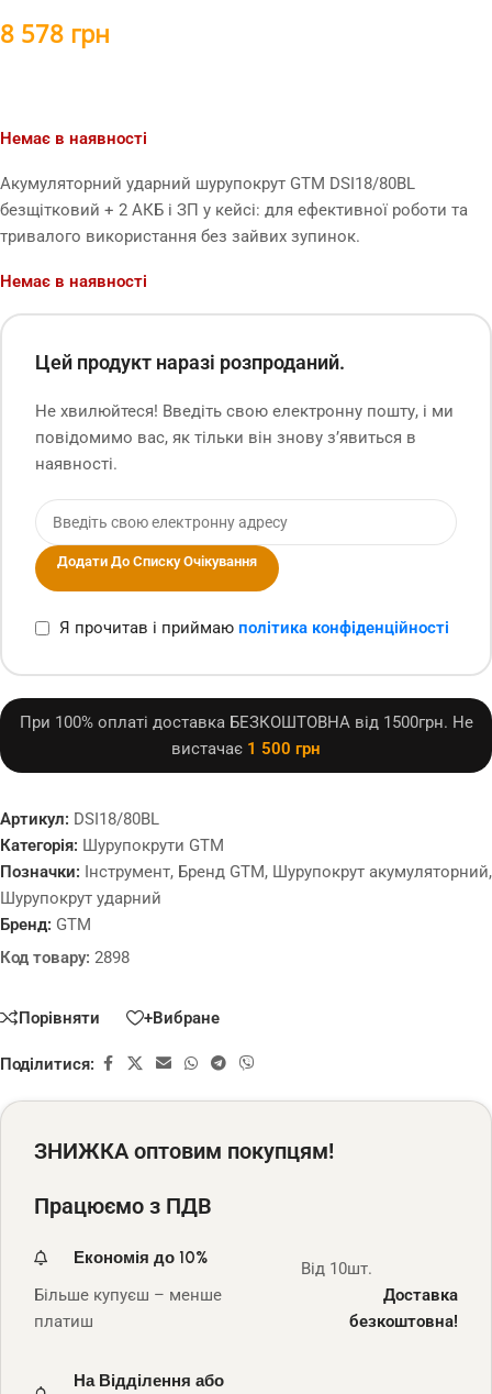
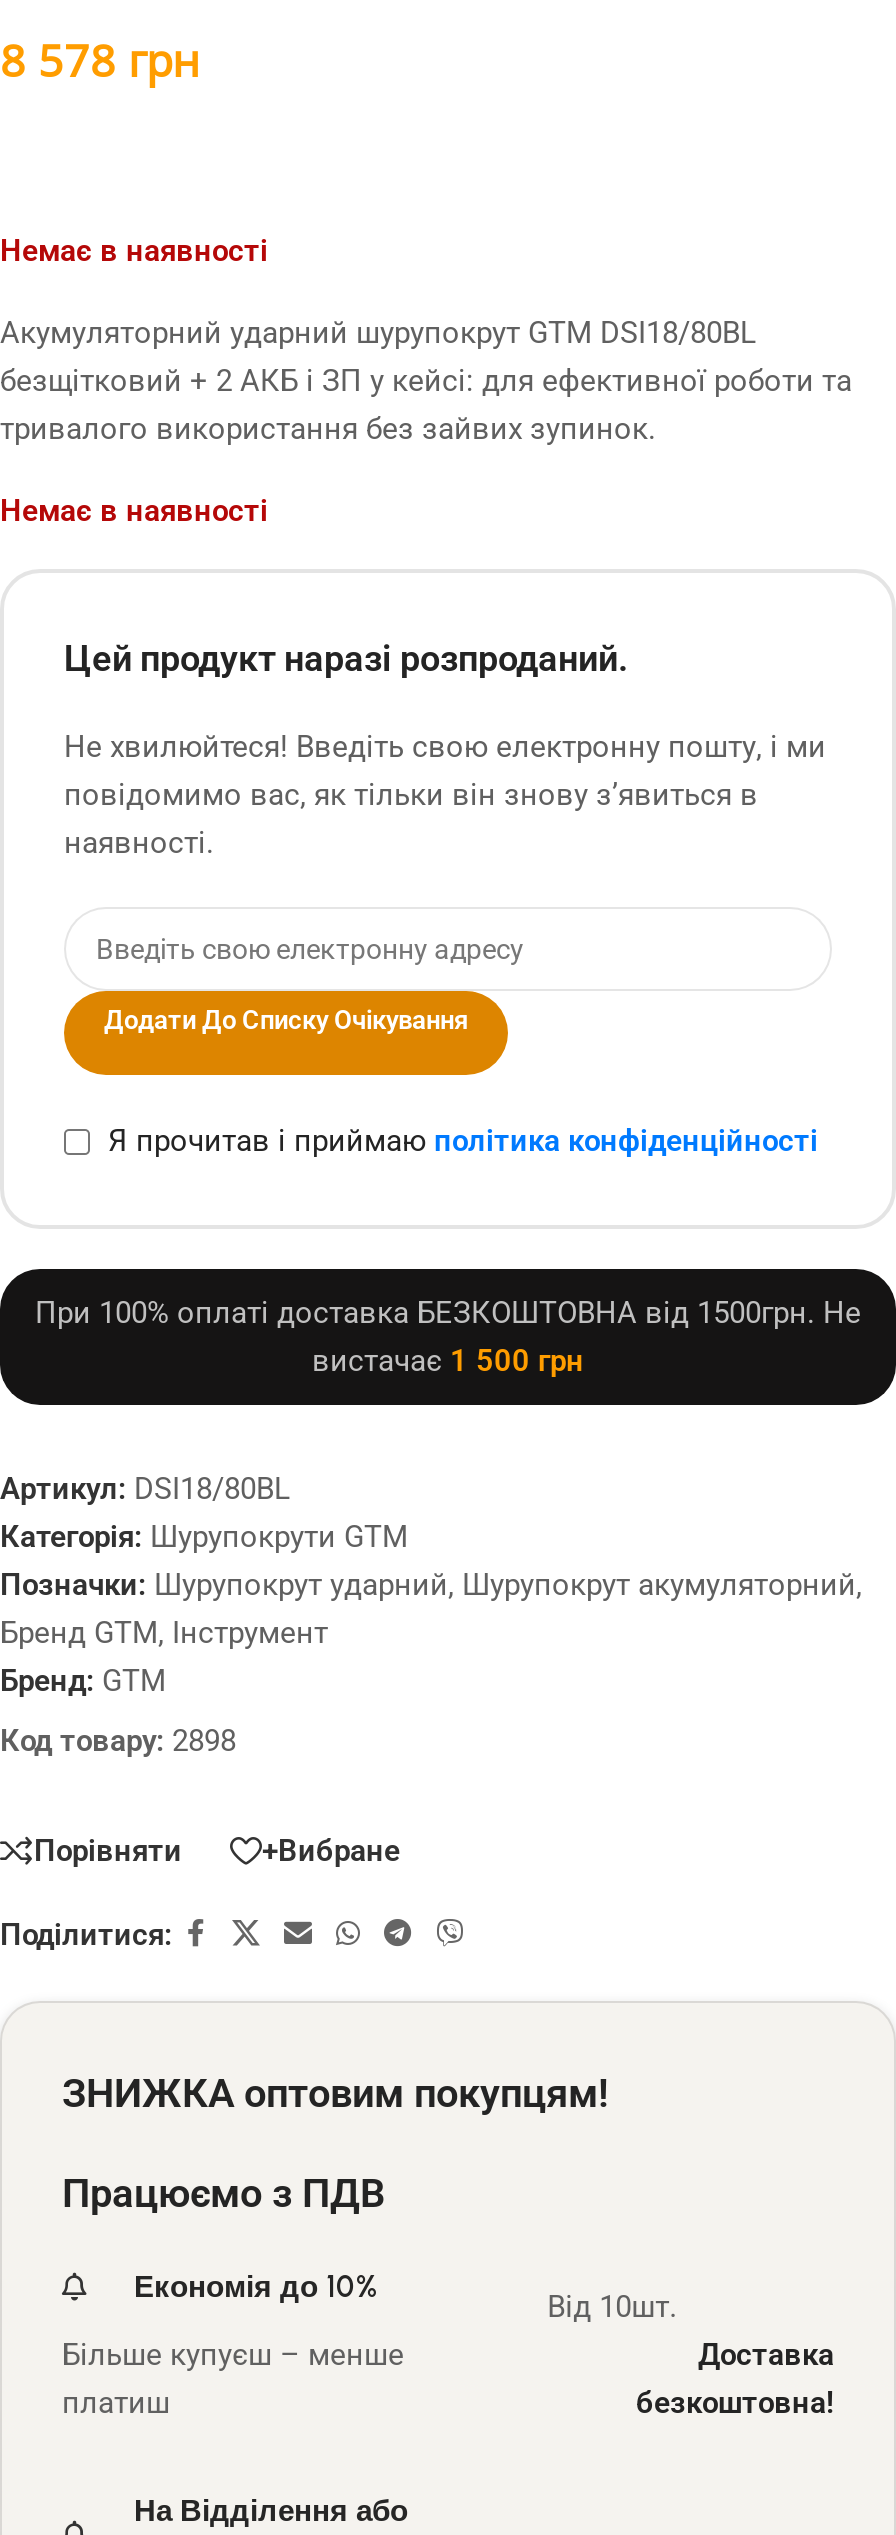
- Позначки: Інструмент, Бренд GTM, Шурупокрут акумуляторний,
- Шурупокрут ударний
+ Позначки: Шурупокрут ударний, Шурупокрут акумуляторний,
+ Бренд GTM, Інструмент
